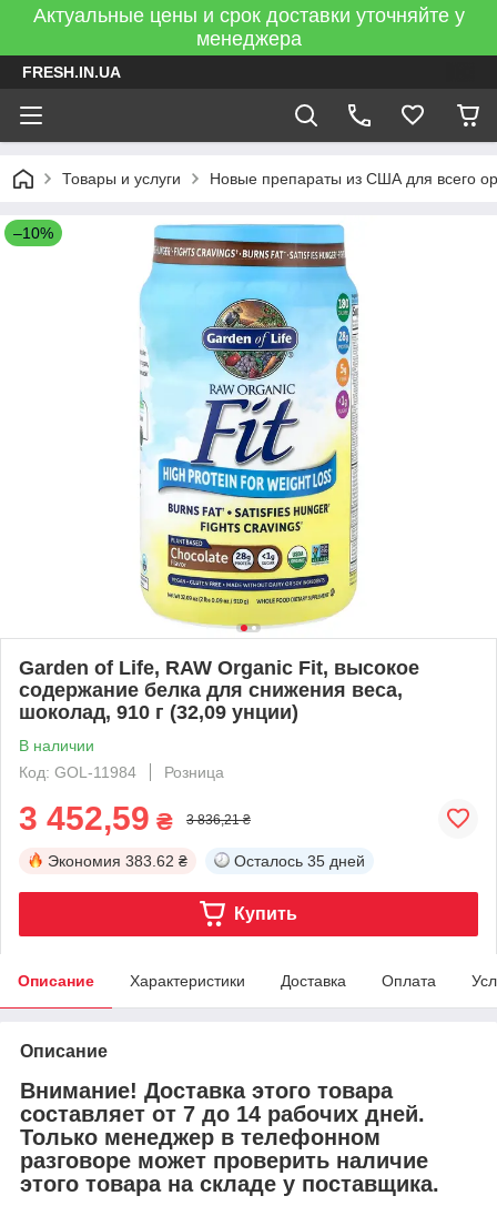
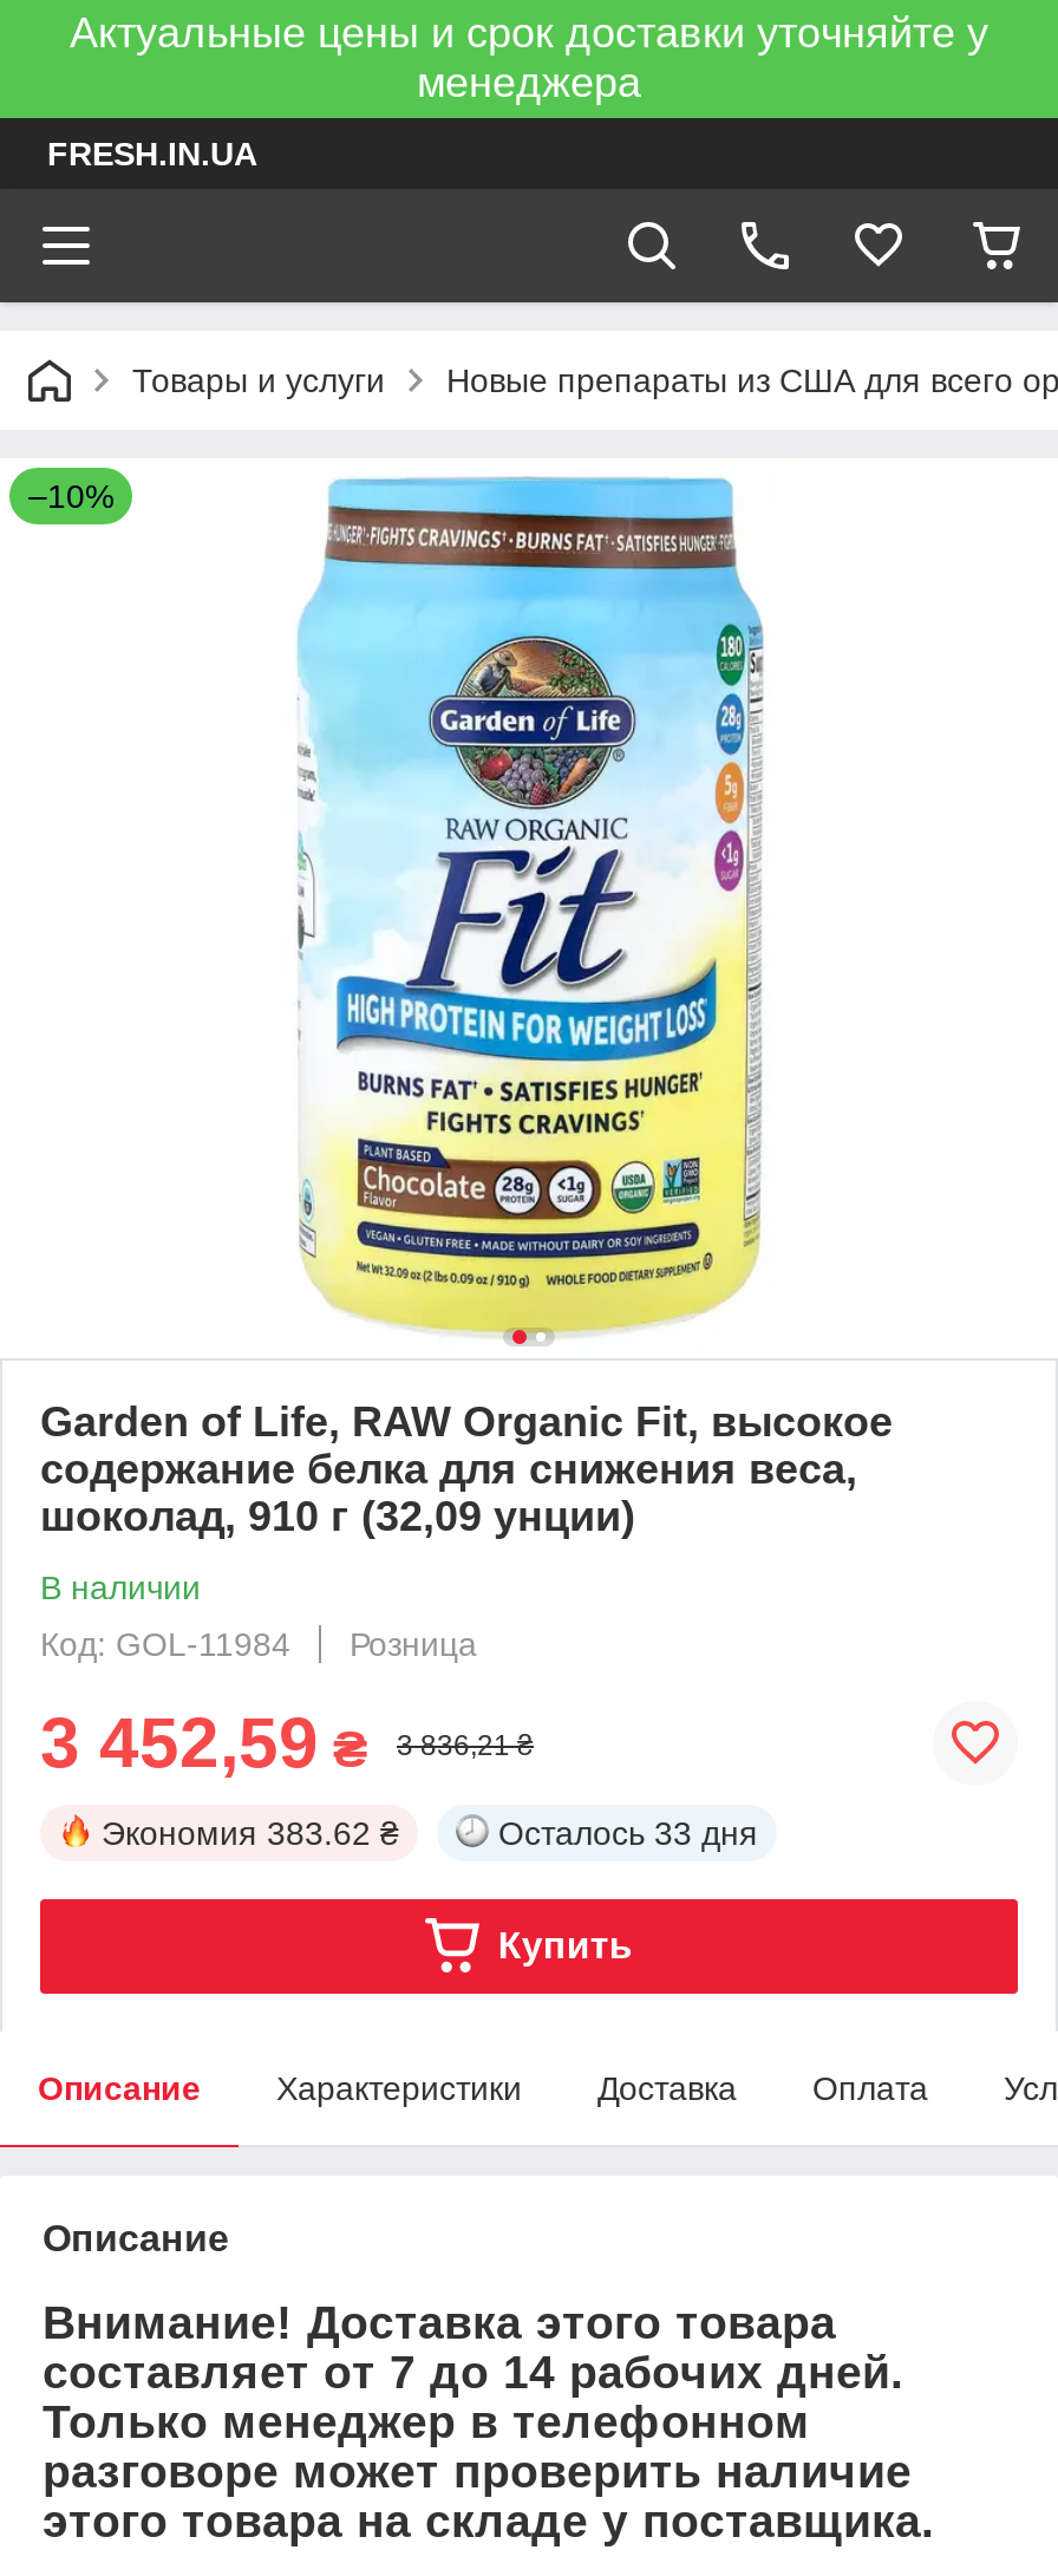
- Осталось 35 дней
+ Осталось 33 дня
